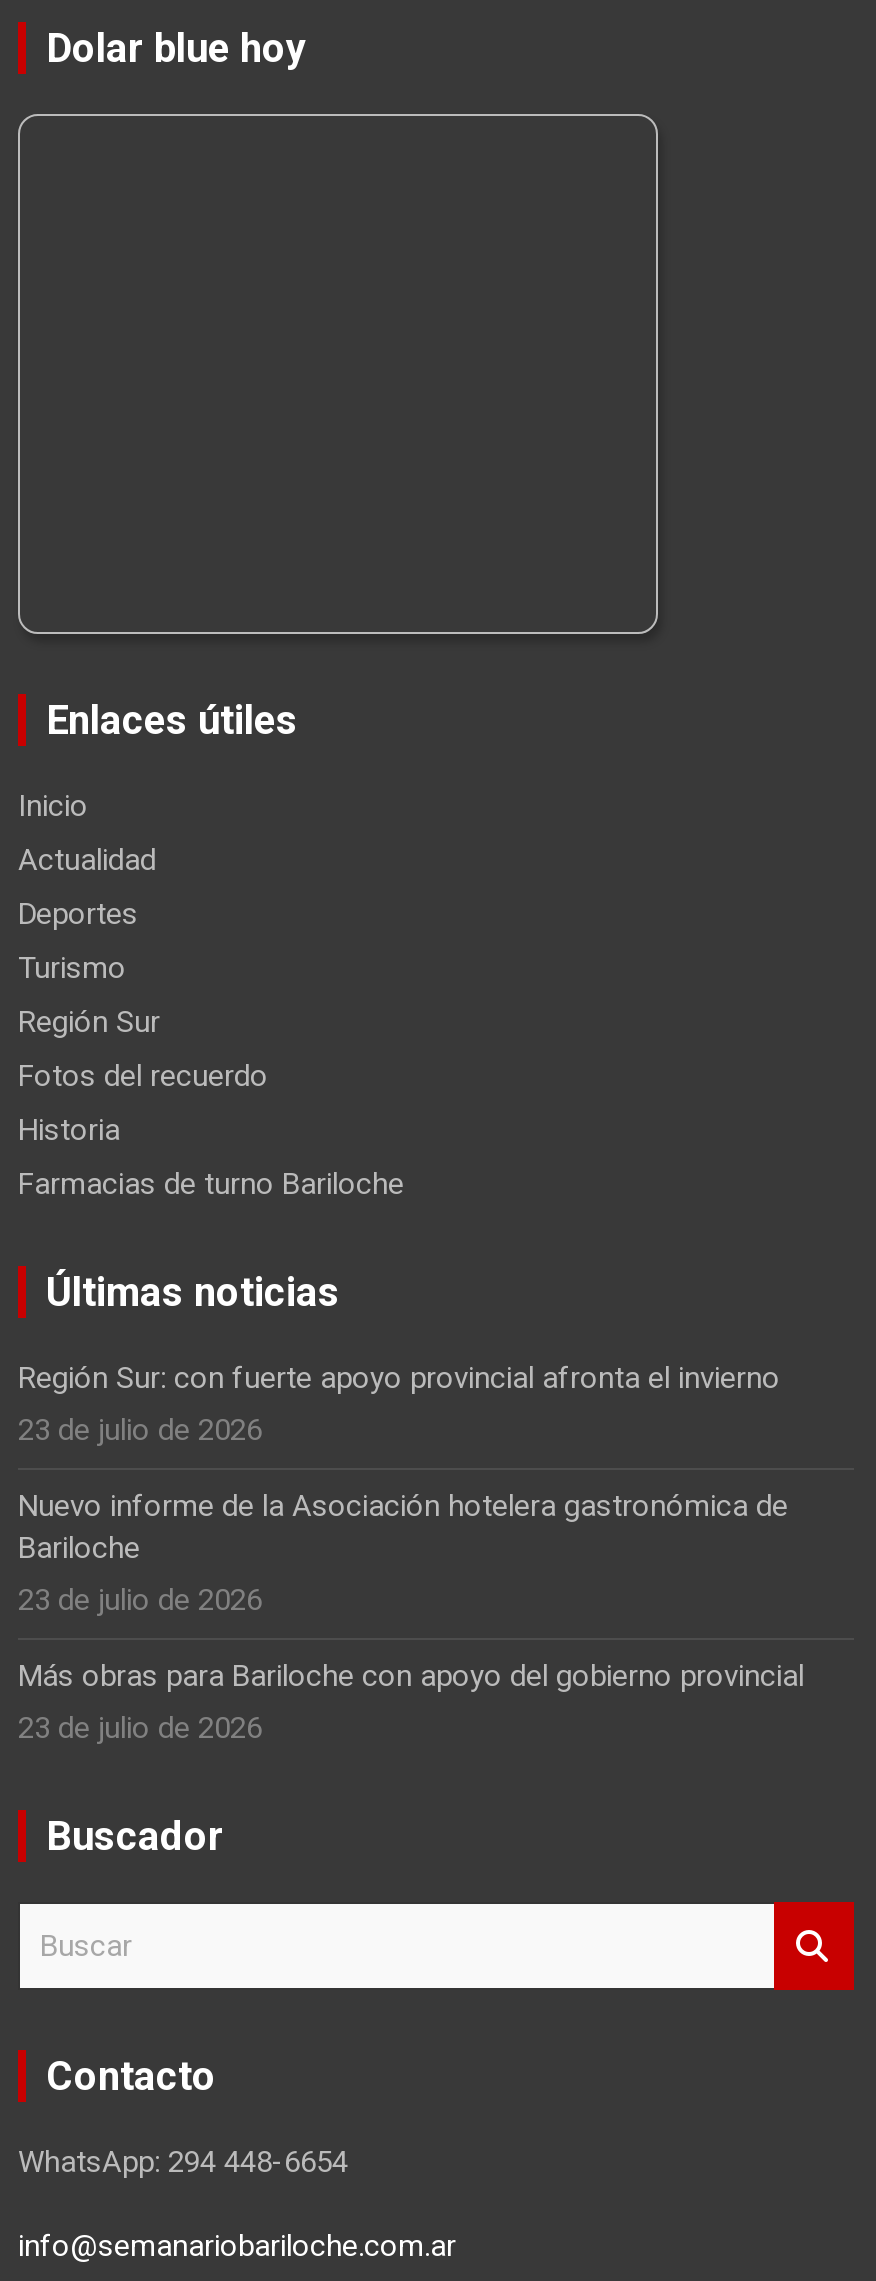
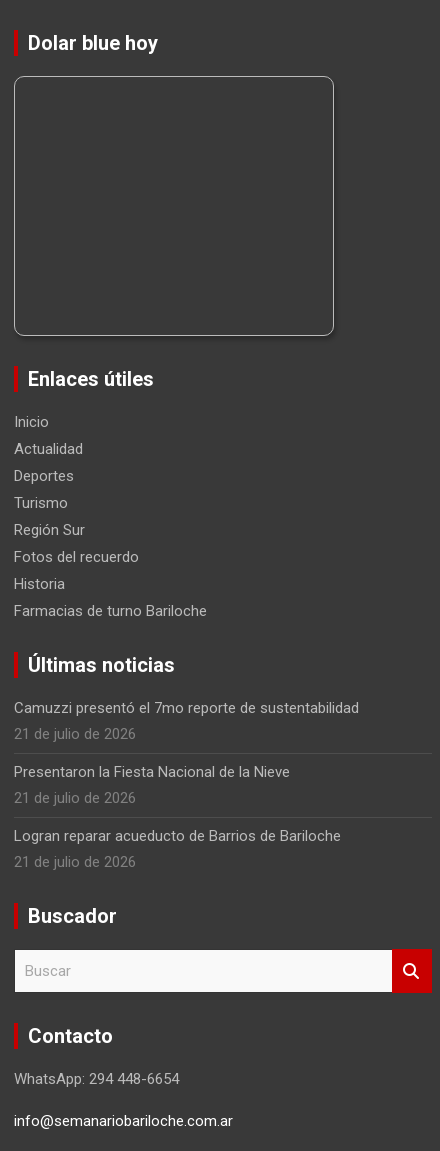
- Región Sur: con fuerte apoyo provincial afronta el invierno
- 23 de julio de 2026
+ Camuzzi presentó el 7mo reporte de sustentabilidad
+ 21 de julio de 2026

- Nuevo informe de la Asociación hotelera gastronómica de
- Bariloche
- 23 de julio de 2026
+ Presentaron la Fiesta Nacional de la Nieve
+ 21 de julio de 2026

- Más obras para Bariloche con apoyo del gobierno provincial
- 23 de julio de 2026
+ Logran reparar acueducto de Barrios de Bariloche
+ 21 de julio de 2026
